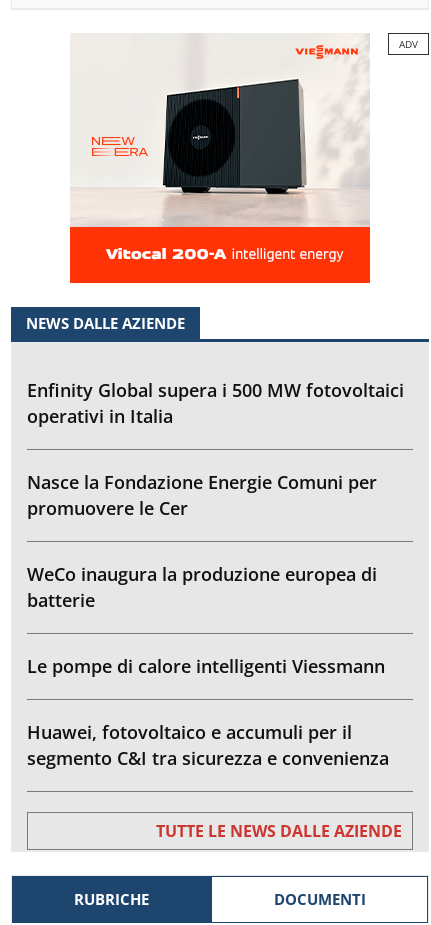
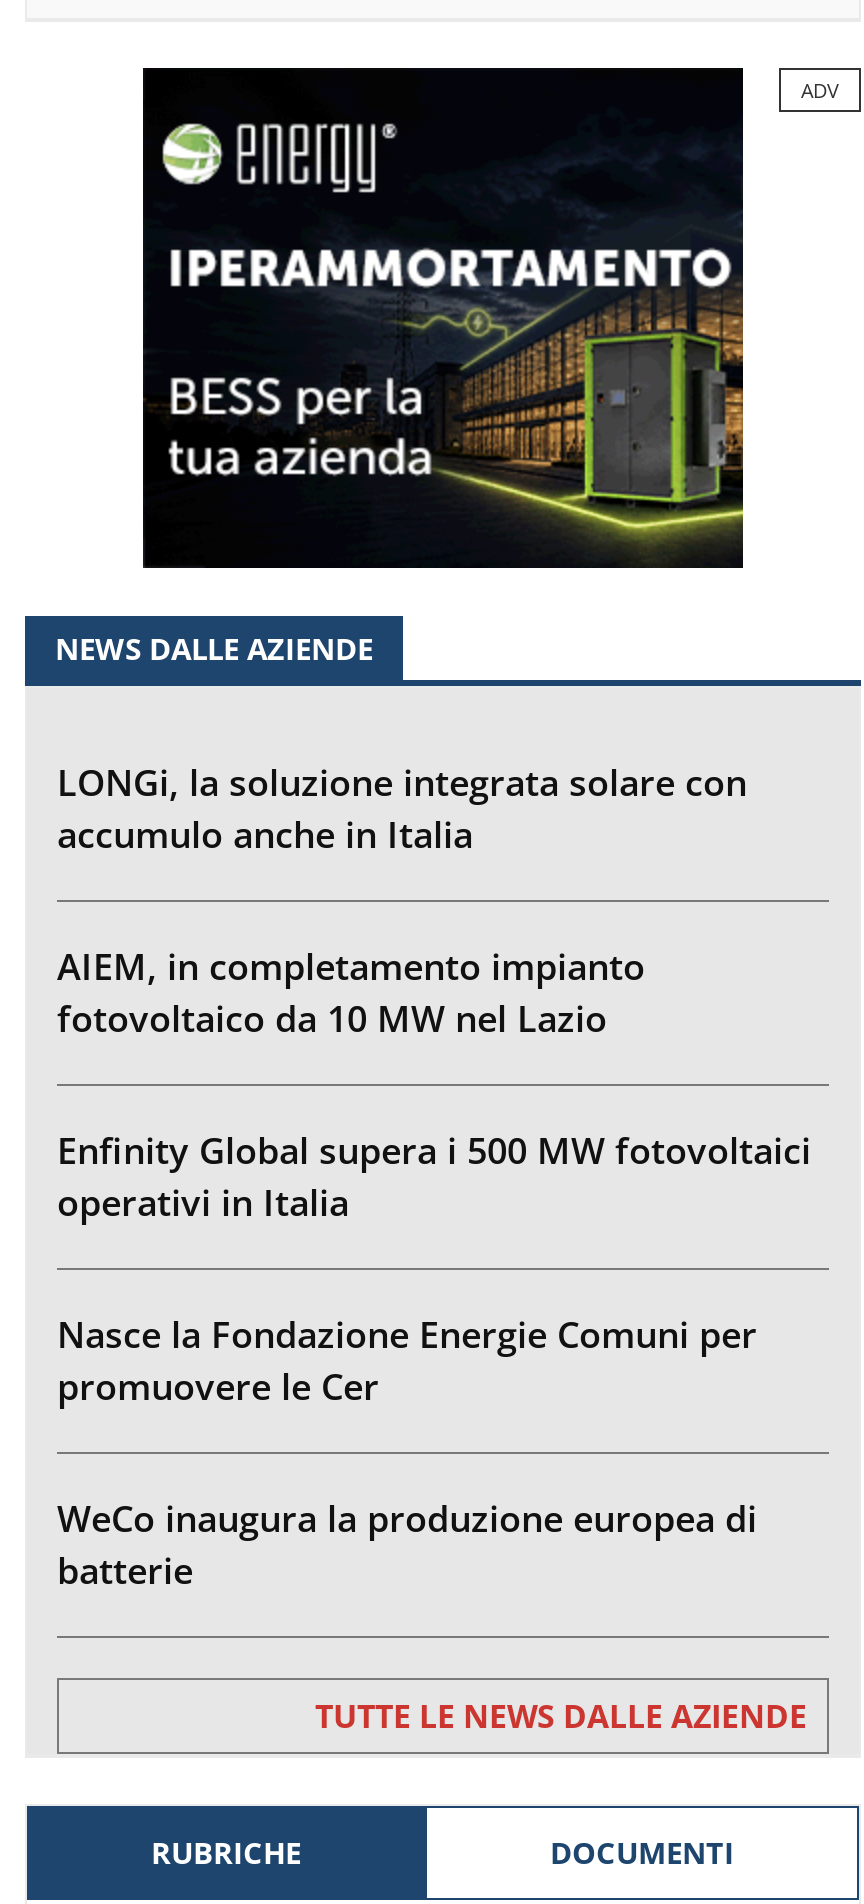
- [image]
+ [image]

+ LONGi, la soluzione integrata solare con
+ accumulo anche in Italia
+ AIEM, in completamento impianto
+ fotovoltaico da 10 MW nel Lazio

moved down: Enfinity Global supera i 500 MW fotovoltaici | operativi in Italia | Nasce la Fondazione Energie Comuni per | promuovere le Cer | WeCo inaugura la produzione europea di | batterie

- Le pompe di calore intelligenti Viessmann
- Huawei, fotovoltaico e accumuli per il
- segmento C&I tra sicurezza e convenienza
